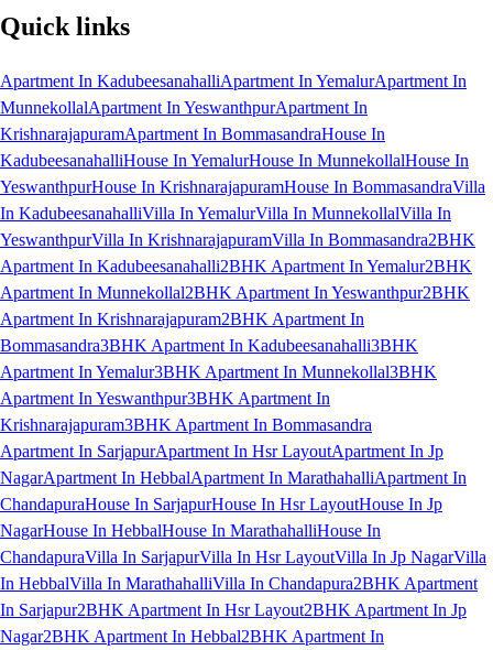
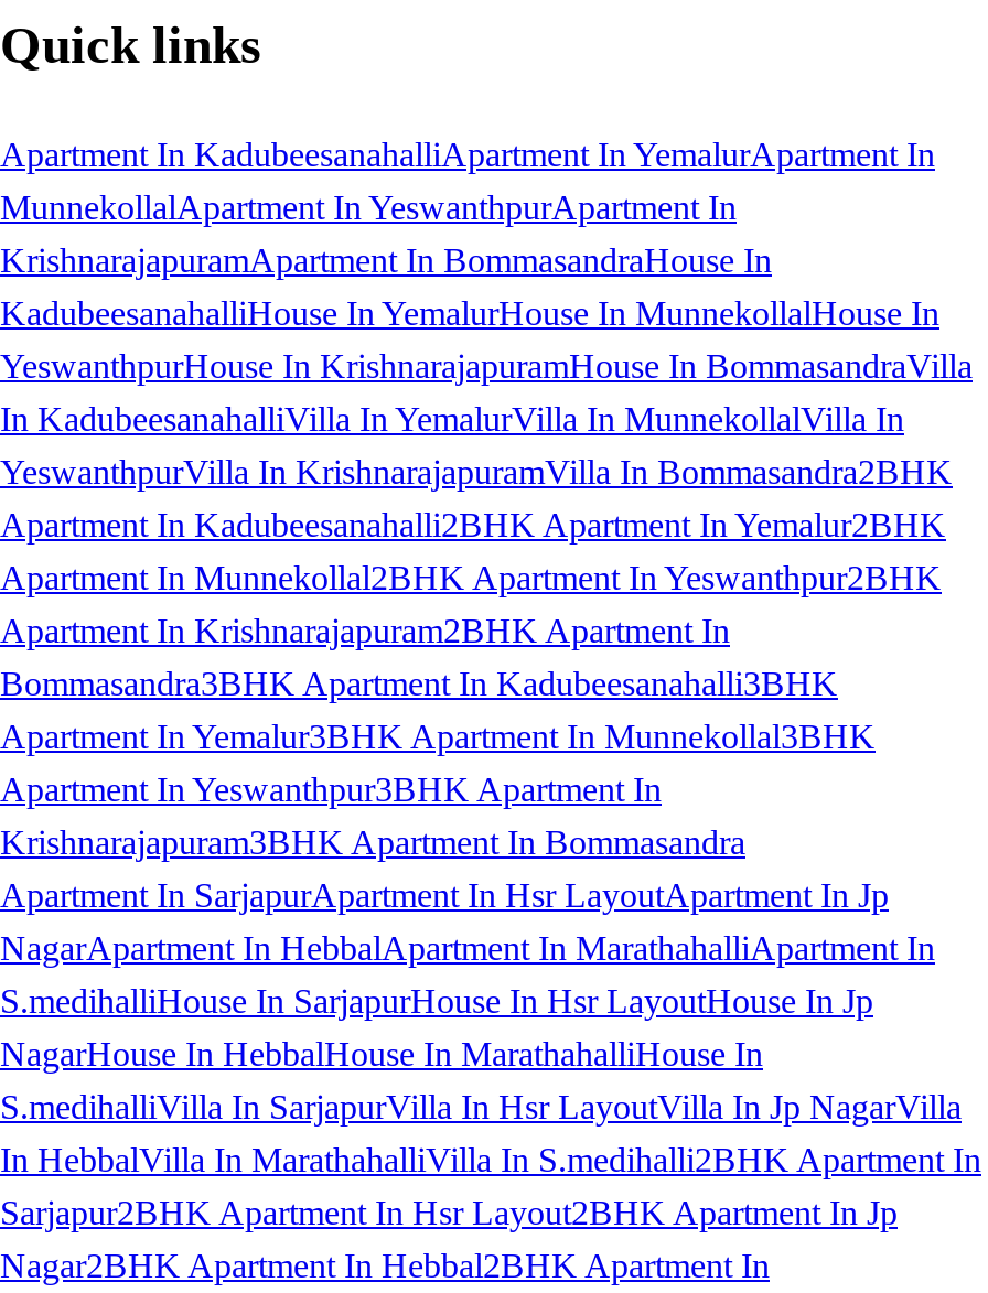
- ChandapuraHouse In SarjapurHouse In Hsr LayoutHouse In Jp
+ S.medihalliHouse In SarjapurHouse In Hsr LayoutHouse In Jp

- ChandapuraVilla In SarjapurVilla In Hsr LayoutVilla In Jp NagarVilla
- In HebbalVilla In MarathahalliVilla In Chandapura2BHK Apartment
- In Sarjapur2BHK Apartment In Hsr Layout2BHK Apartment In Jp
+ S.medihalliVilla In SarjapurVilla In Hsr LayoutVilla In Jp NagarVilla
+ In HebbalVilla In MarathahalliVilla In S.medihalli2BHK Apartment In
+ Sarjapur2BHK Apartment In Hsr Layout2BHK Apartment In Jp
